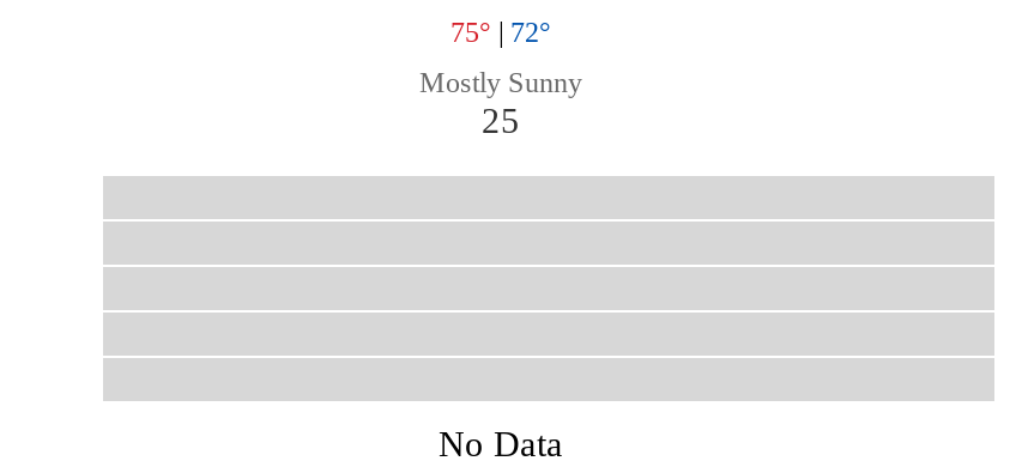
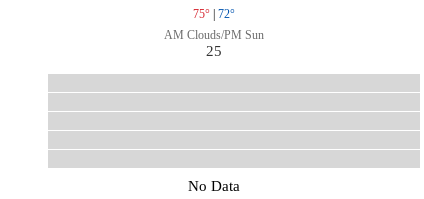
- Mostly Sunny
+ AM Clouds/PM Sun
